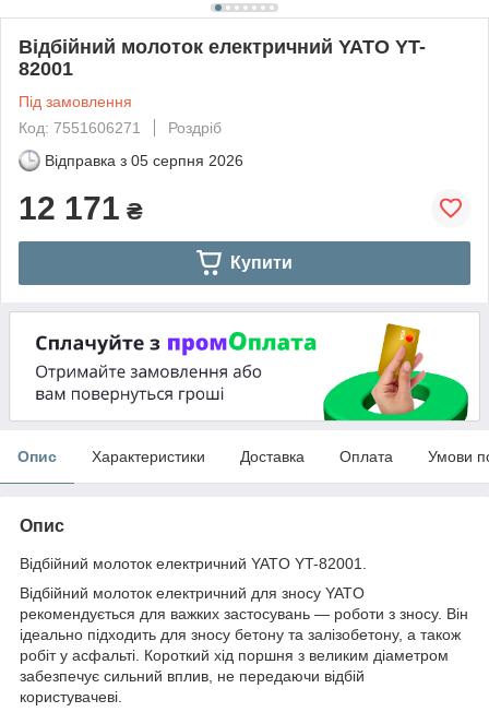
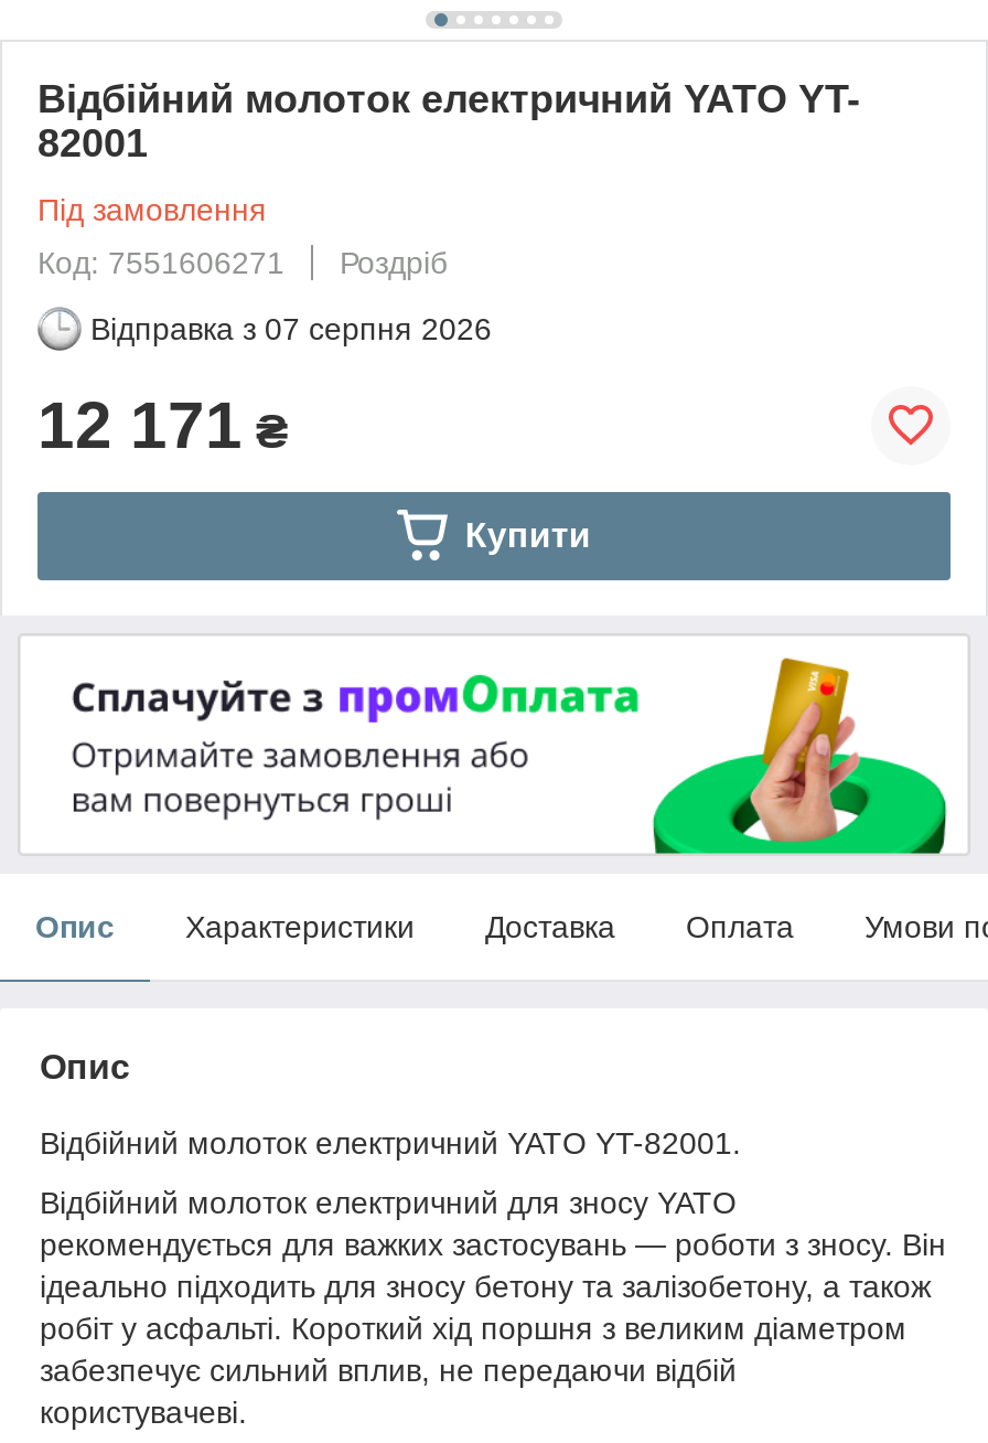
- Відправка з 05 серпня 2026
+ Відправка з 07 серпня 2026
